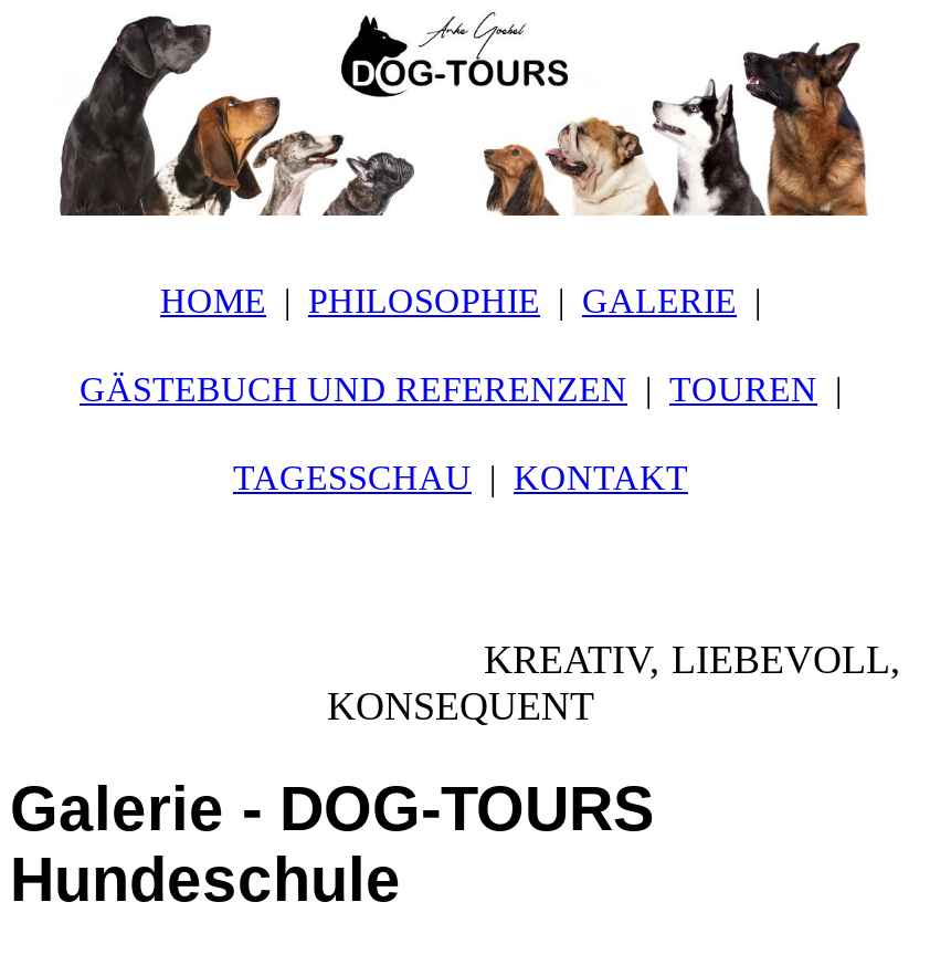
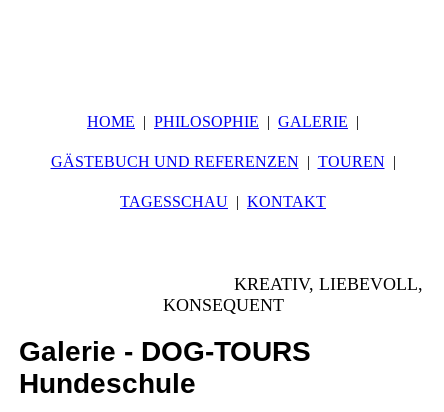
- [image]
